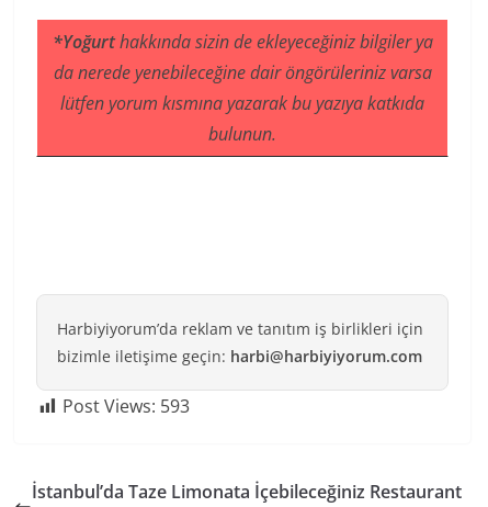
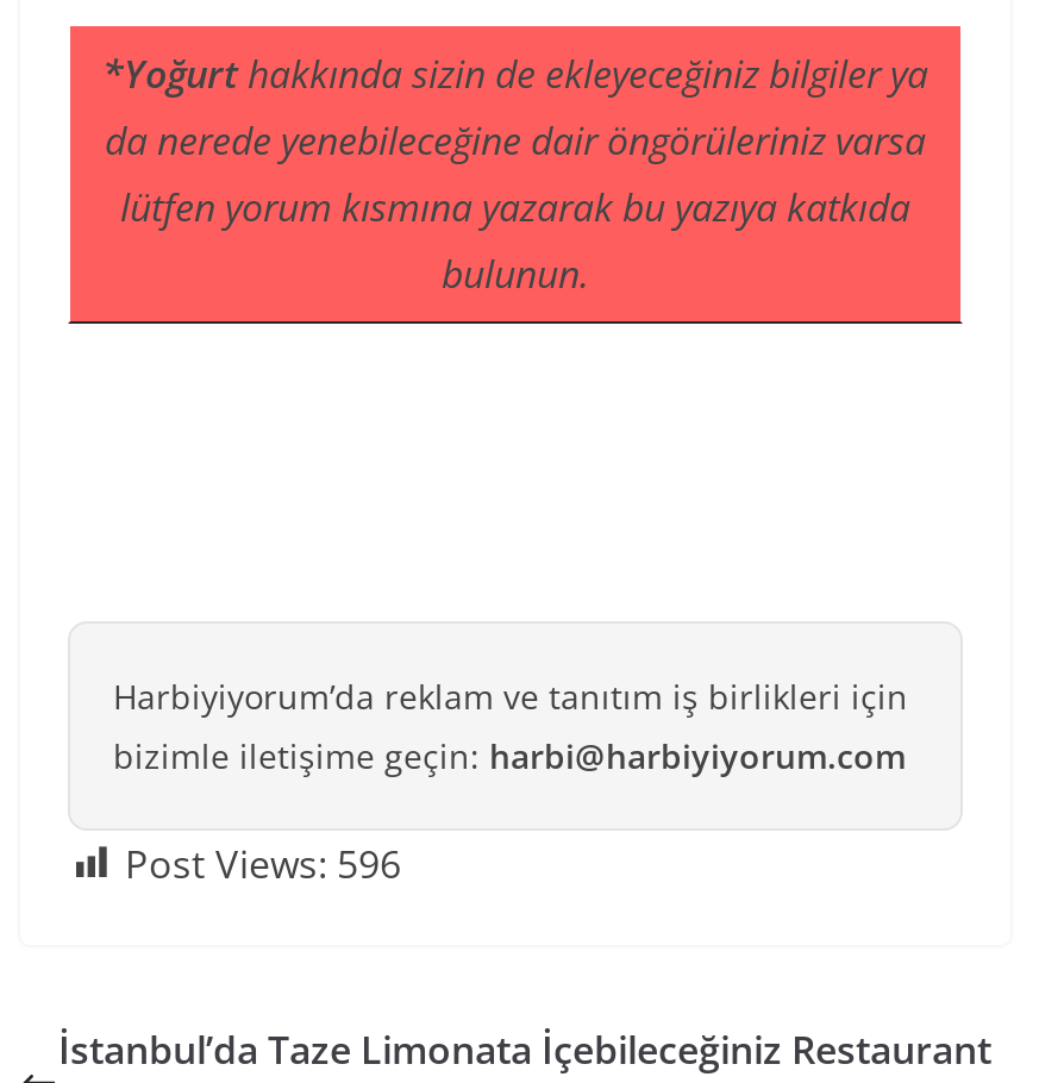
- Post Views: 593
+ Post Views: 596
